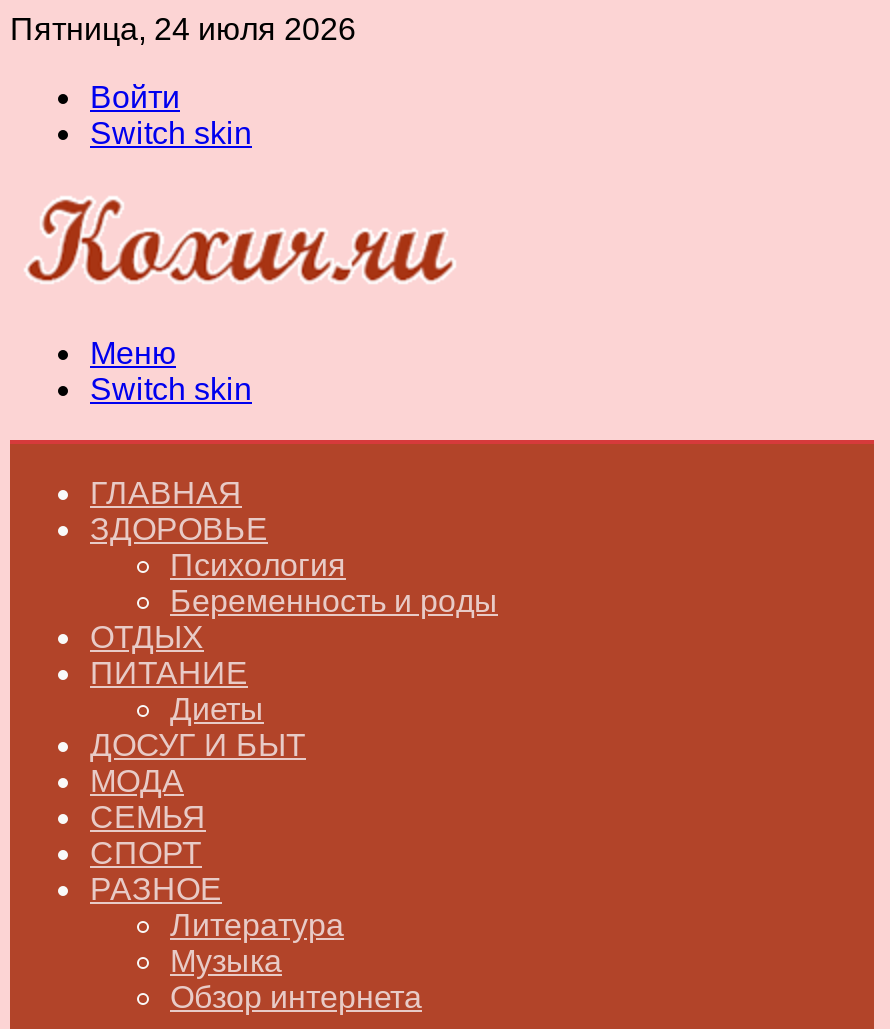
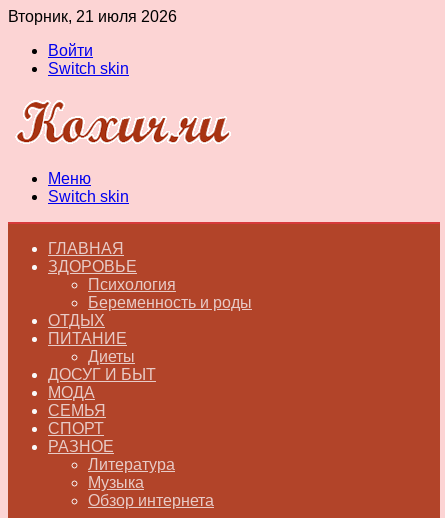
- Пятница, 24 июля 2026
+ Вторник, 21 июля 2026
